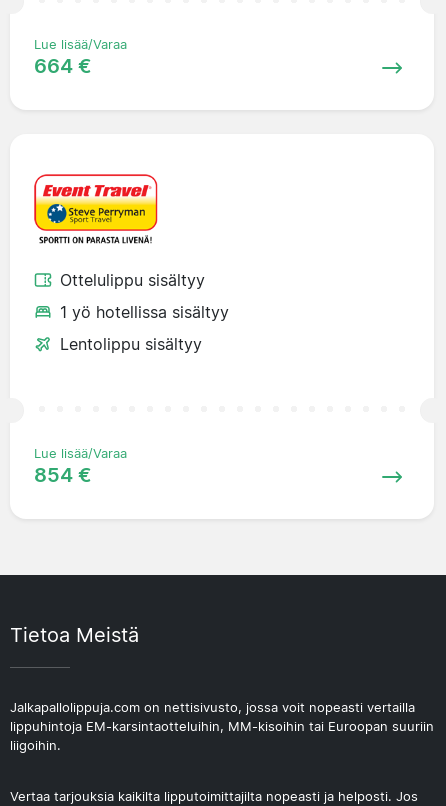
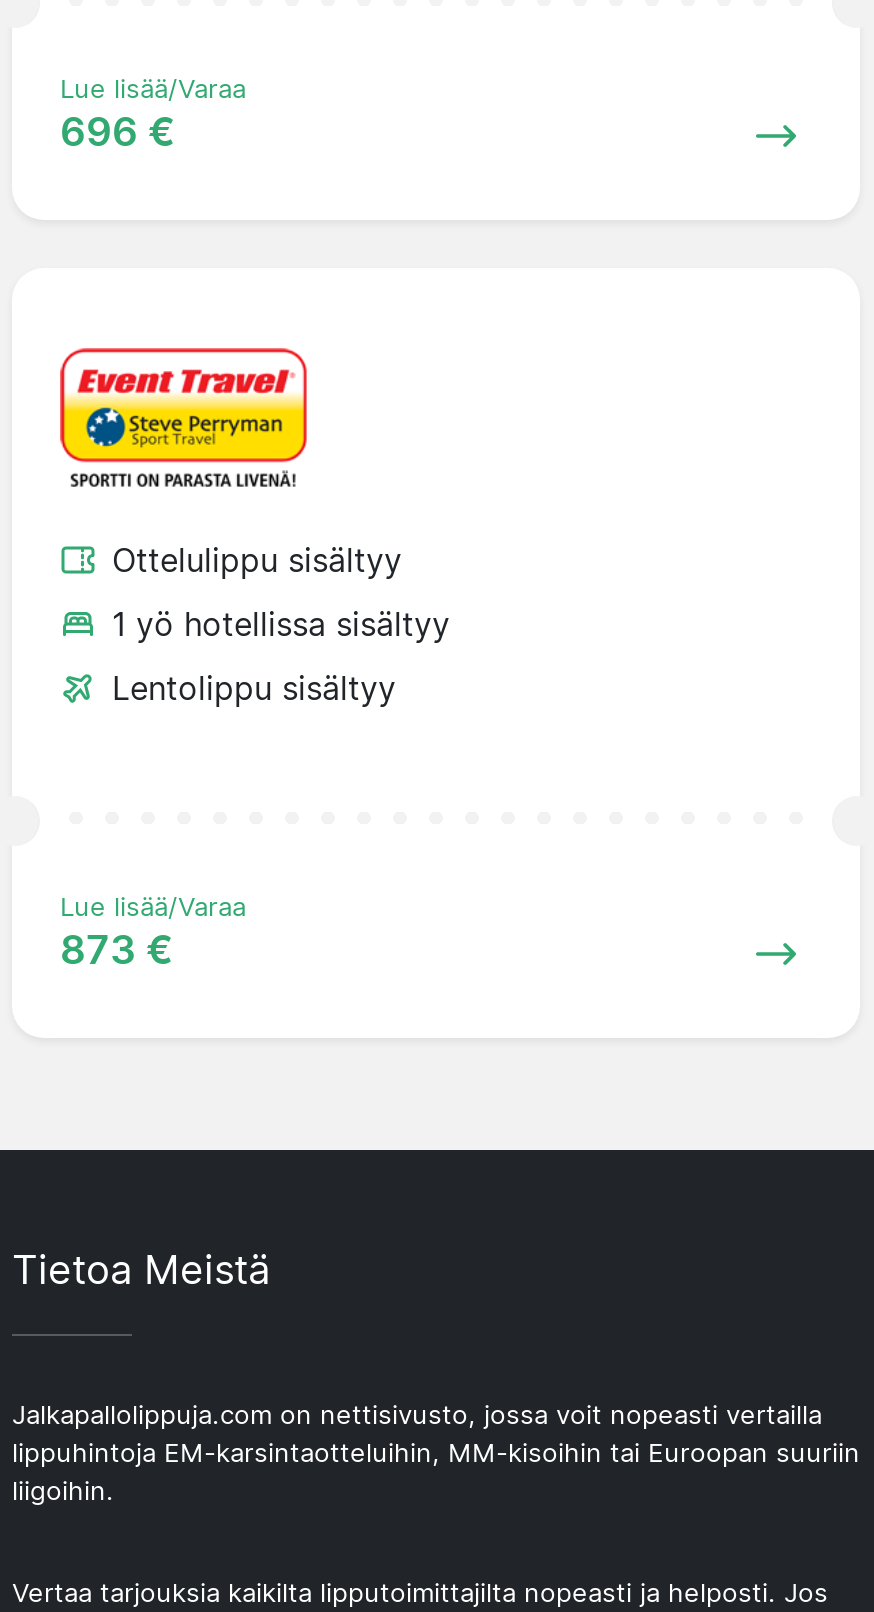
- 664 €
+ 696 €

- 854 €
+ 873 €
